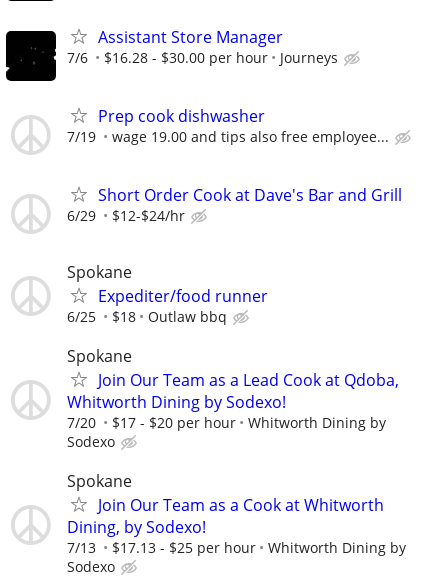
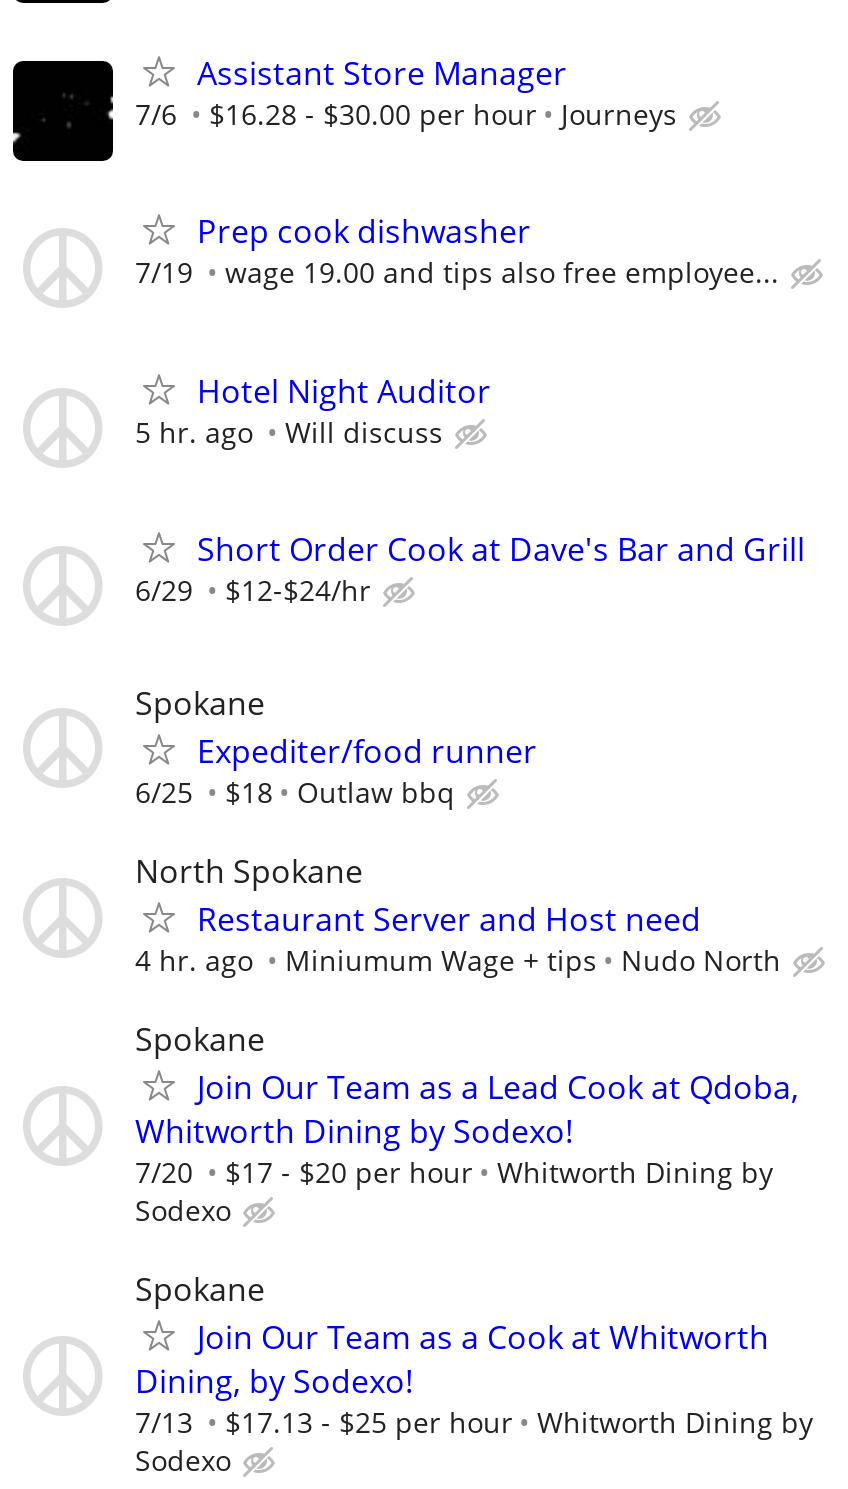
+ Hotel Night Auditor
+ 5 hr. ago
+ Will discuss

+ North Spokane
+ Restaurant Server and Host need
+ 4 hr. ago
+ Miniumum Wage + tips
+ Nudo North
